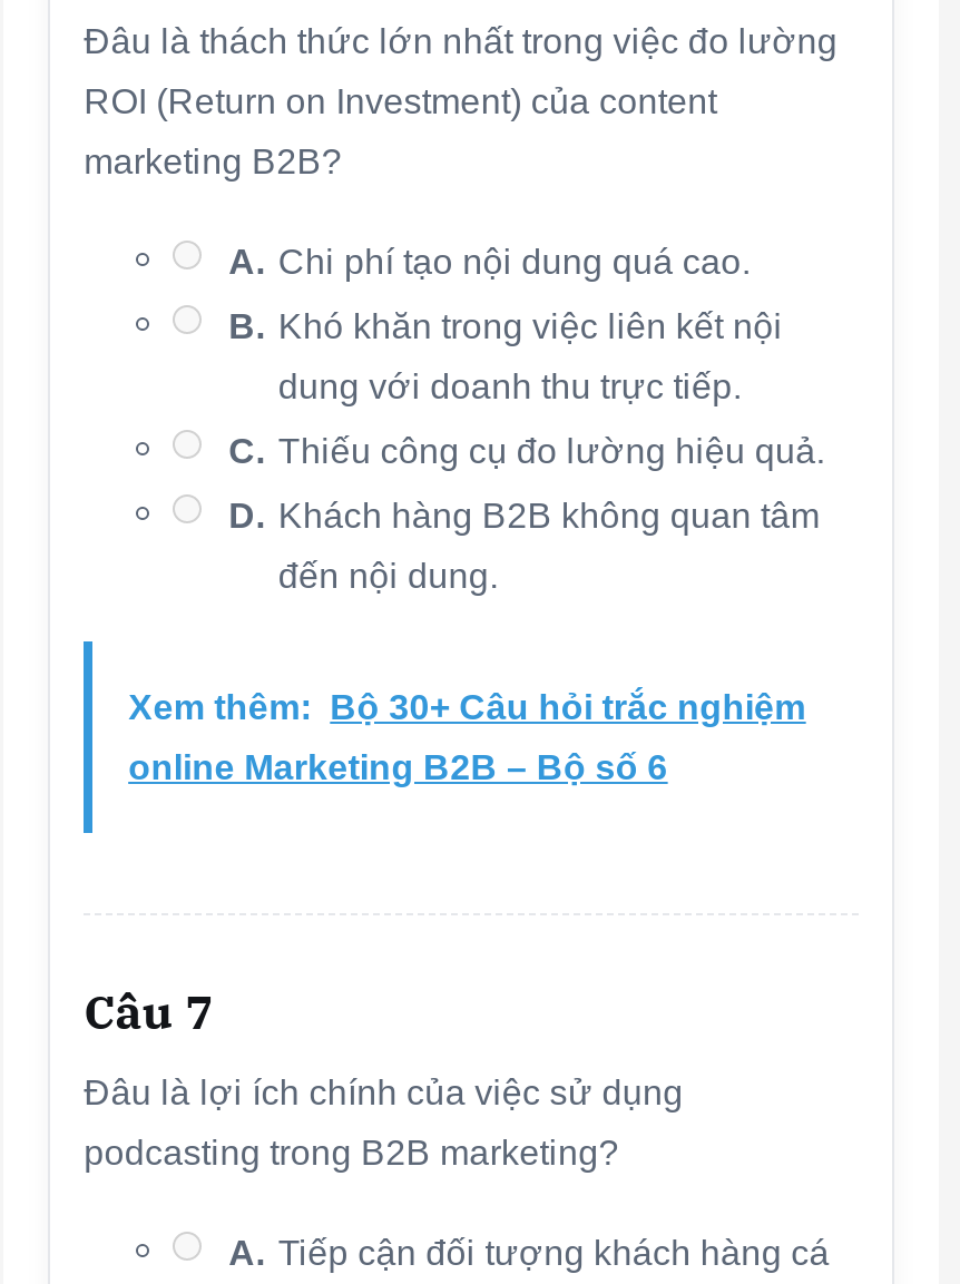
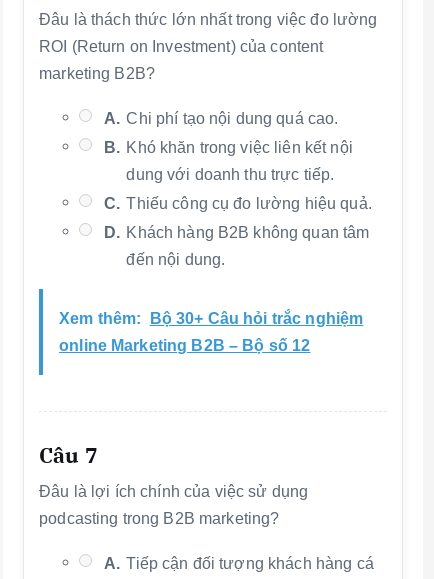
- online Marketing B2B – Bộ số 6
+ online Marketing B2B – Bộ số 12
